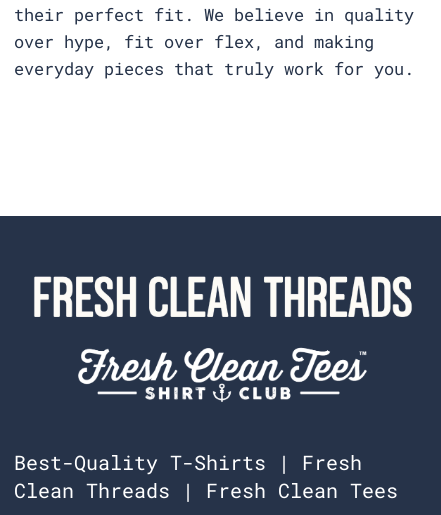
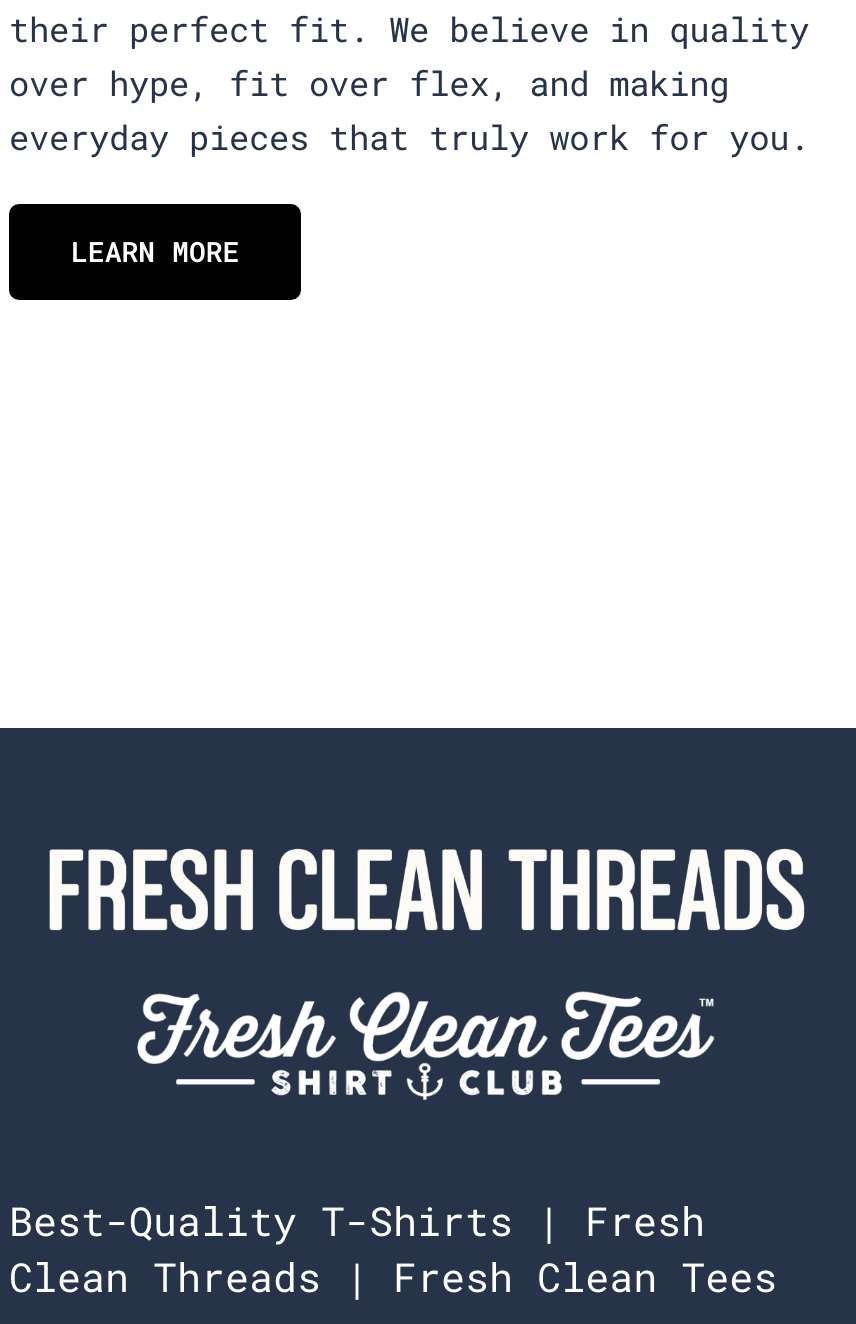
+ LEARN MORE
